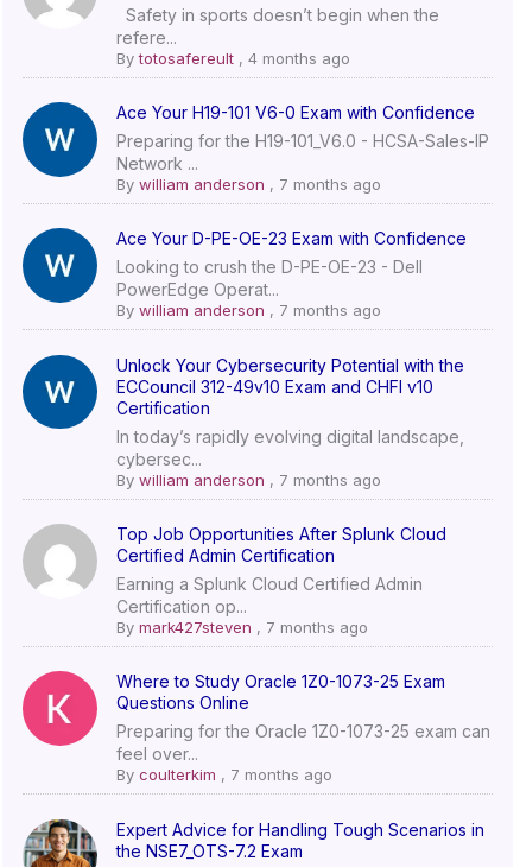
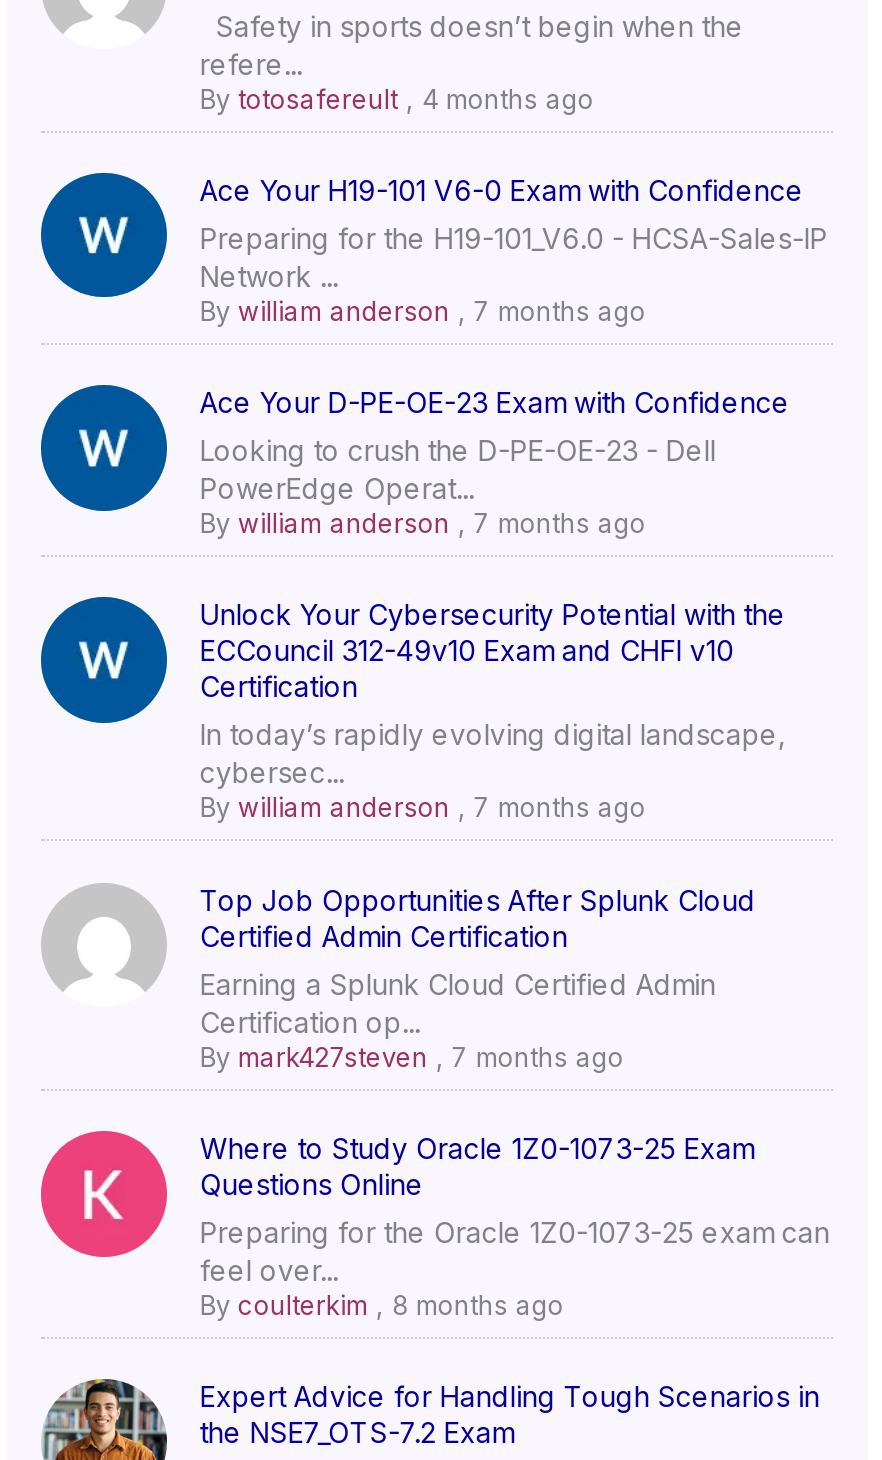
- By coulterkim, 7 months ago
+ By coulterkim, 8 months ago
